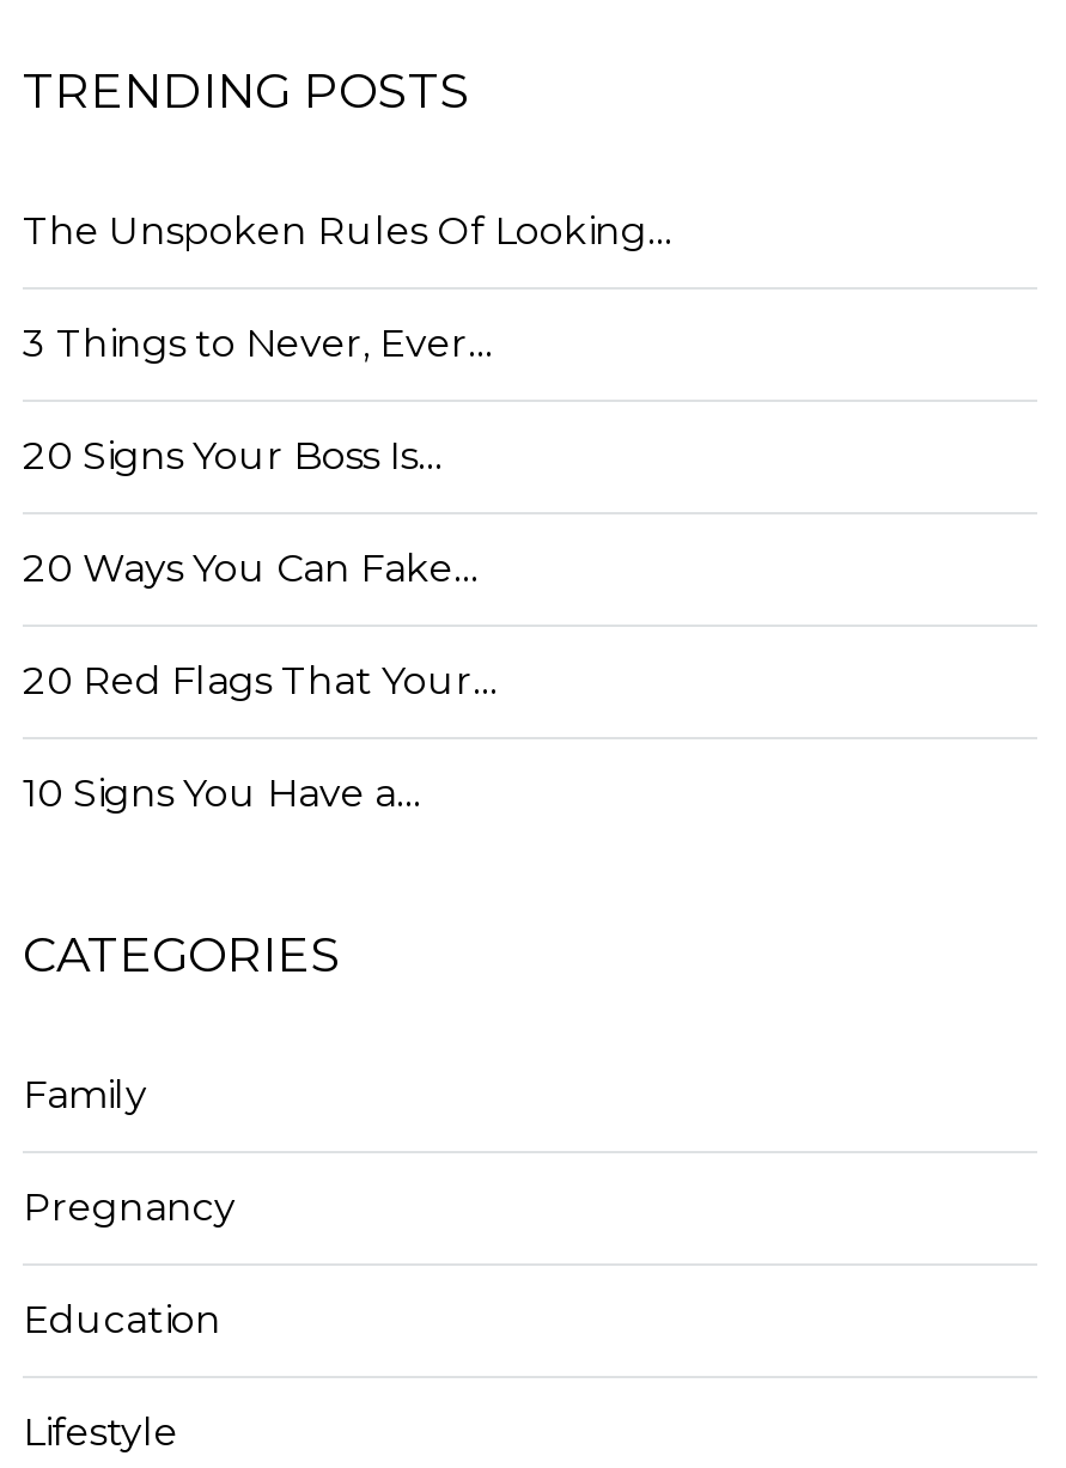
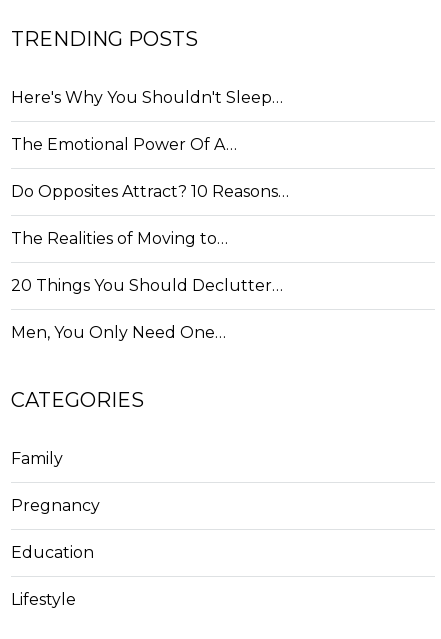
- The Unspoken Rules Of Looking…
+ Here's Why You Shouldn't Sleep…

- 3 Things to Never, Ever…
+ The Emotional Power Of A…

- 20 Signs Your Boss Is…
+ Do Opposites Attract? 10 Reasons…

- 20 Ways You Can Fake…
+ The Realities of Moving to…

- 20 Red Flags That Your…
+ 20 Things You Should Declutter…

- 10 Signs You Have a…
+ Men, You Only Need One…
